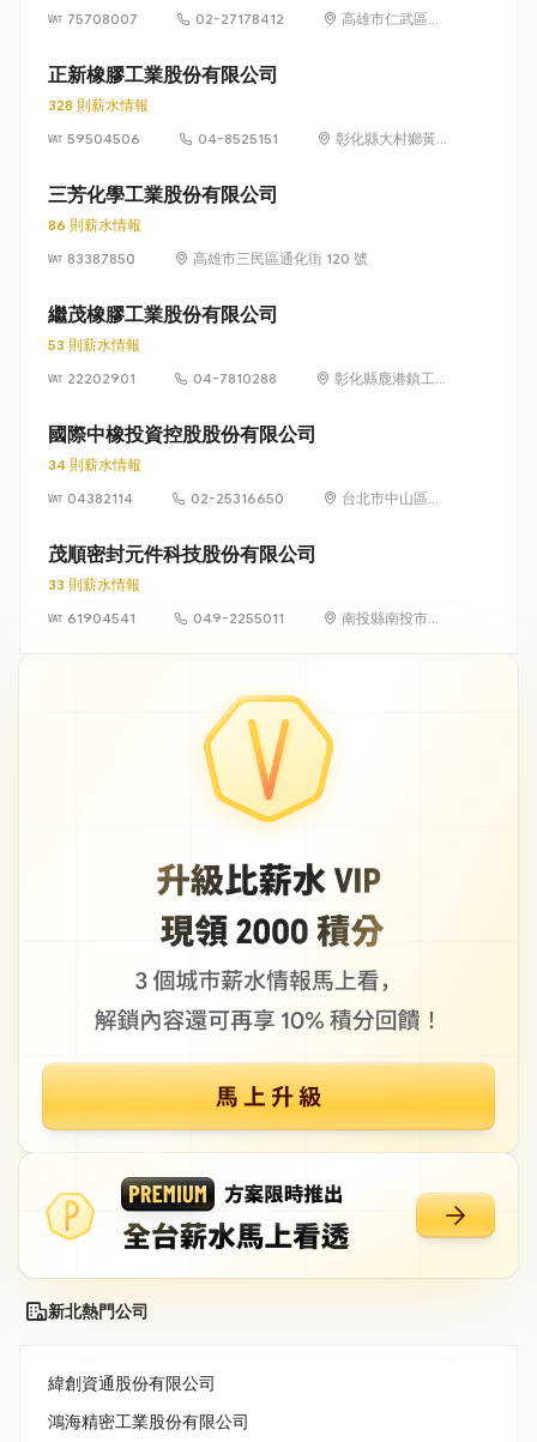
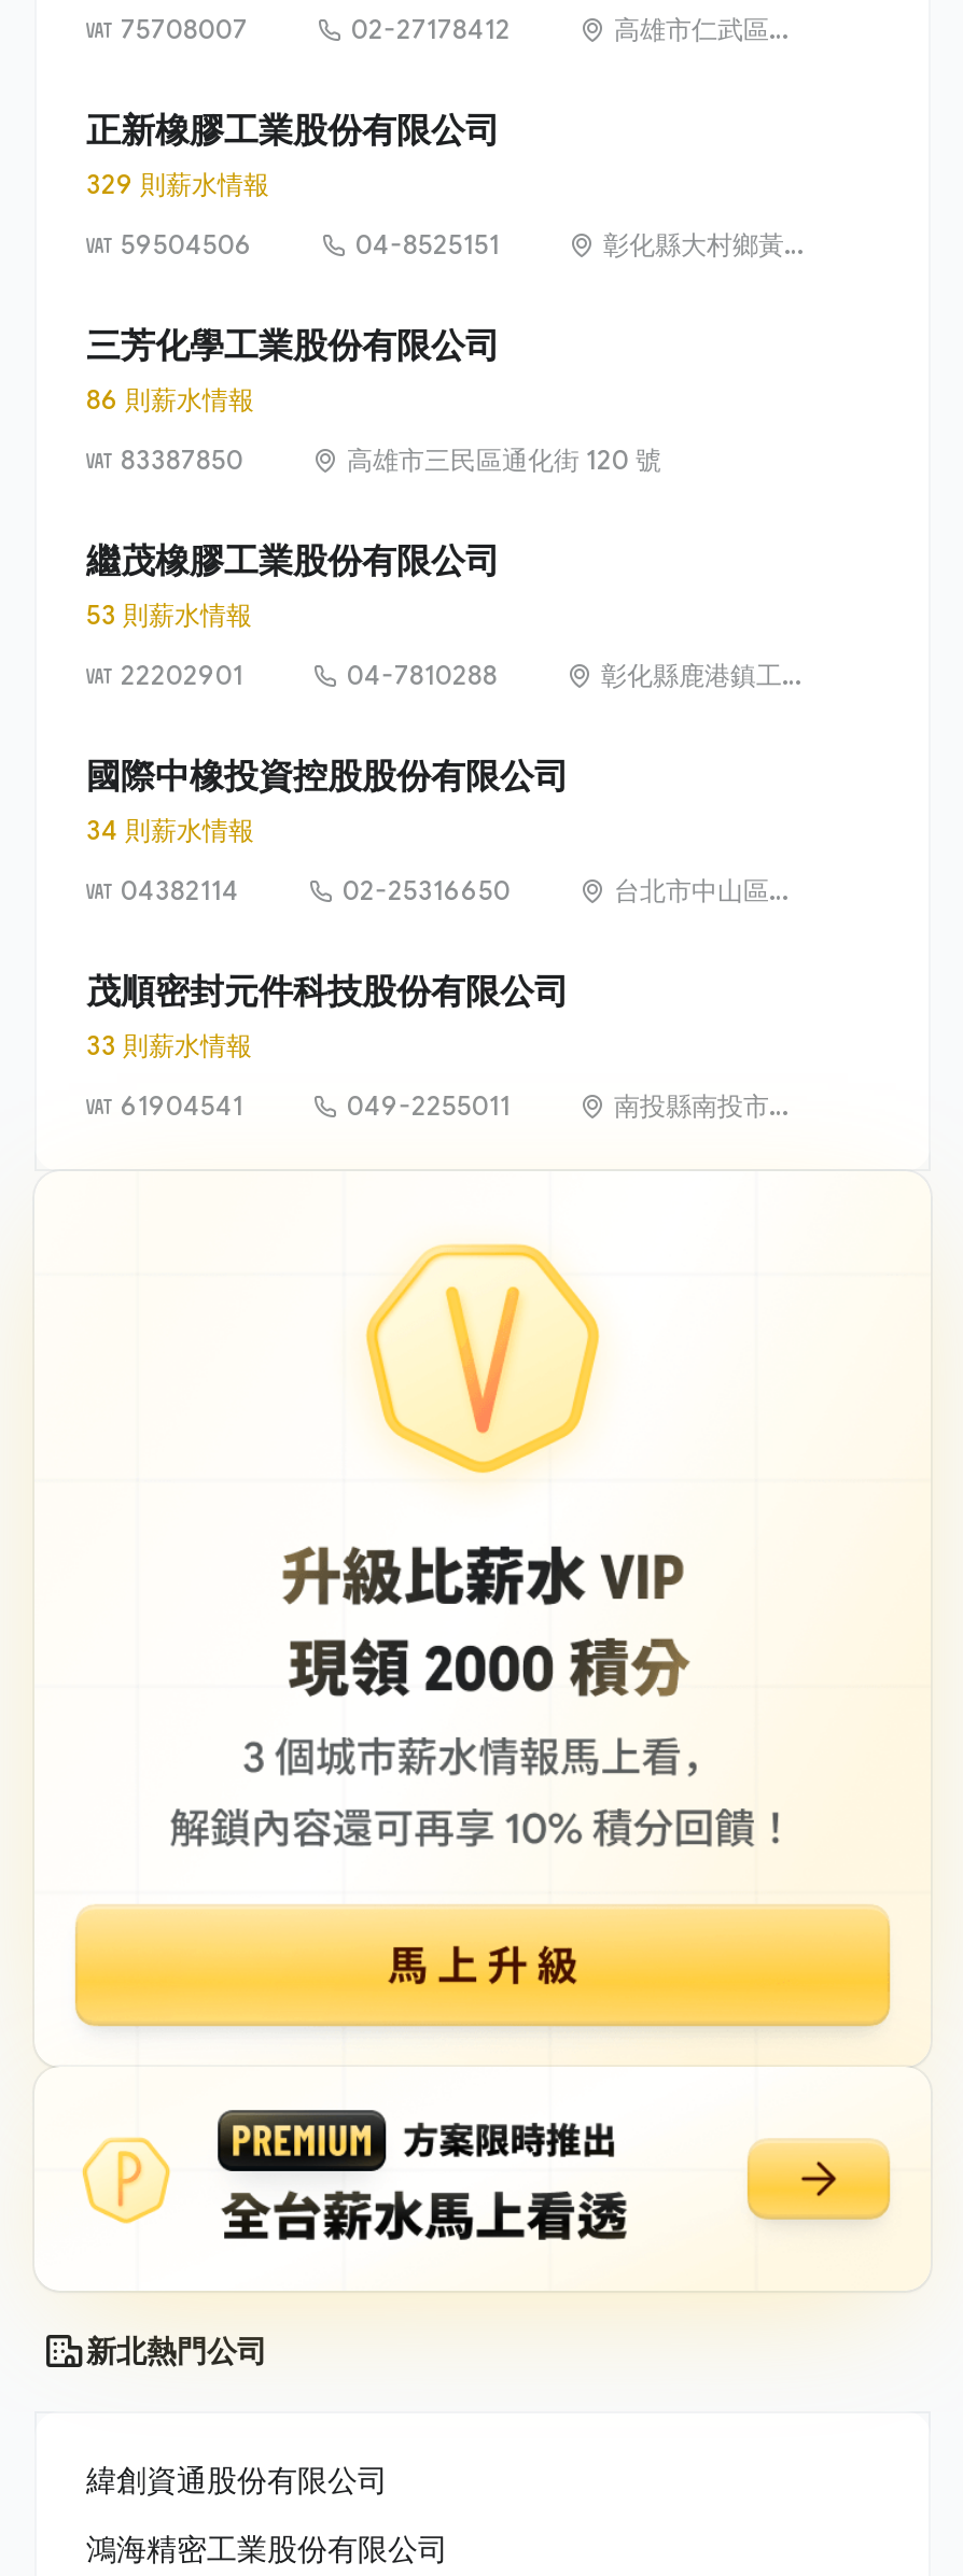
- 328 則薪水情報
+ 329 則薪水情報
